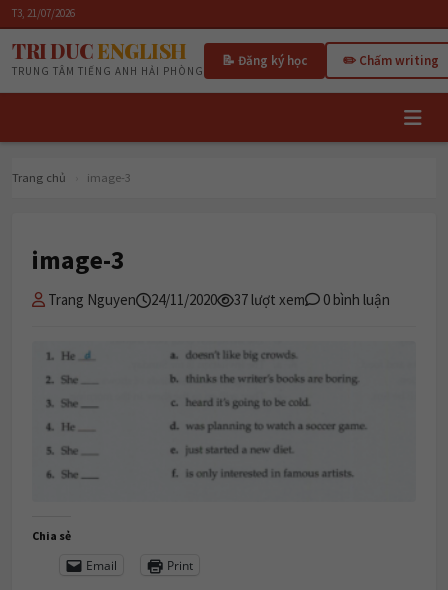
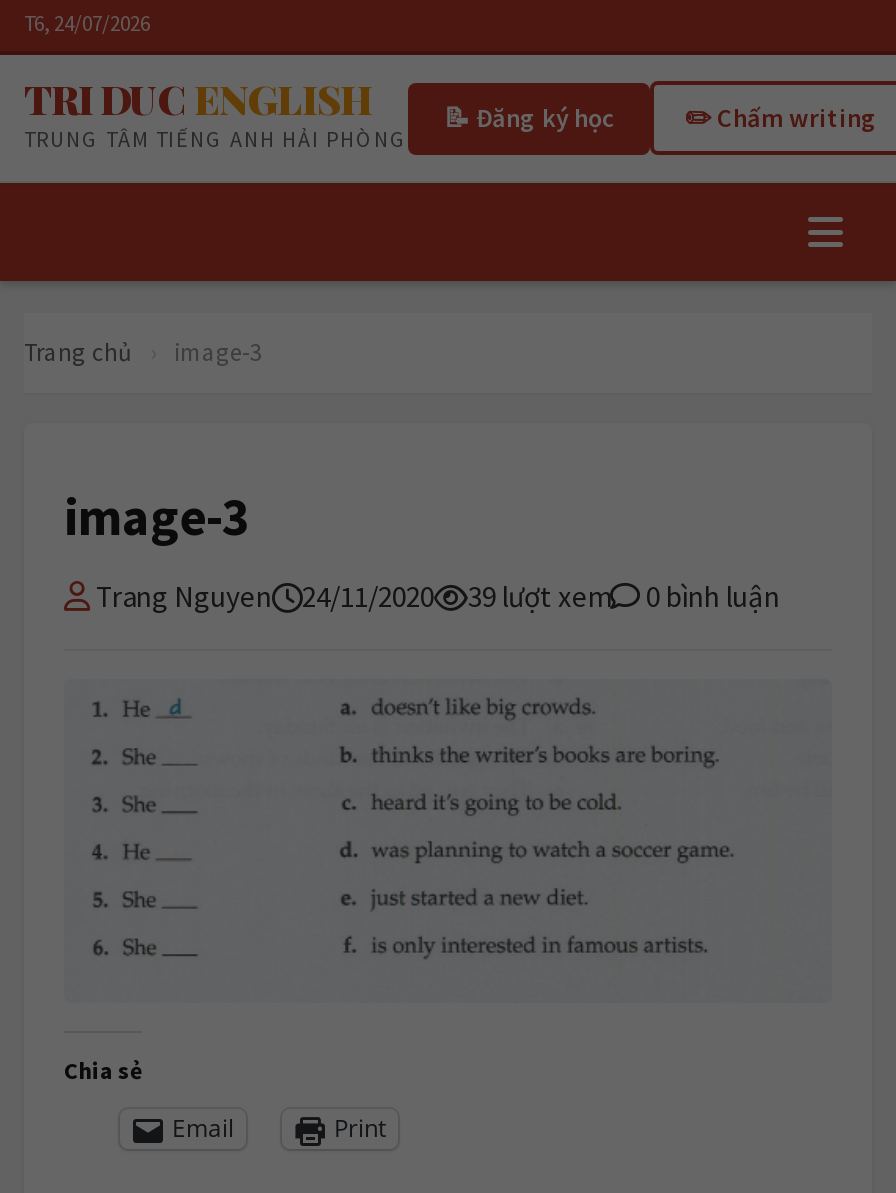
- T3, 21/07/2026
+ T6, 24/07/2026

- Trang Nguyen 24/11/2020 37 lượt xem 0 bình luận
+ Trang Nguyen 24/11/2020 39 lượt xem 0 bình luận
